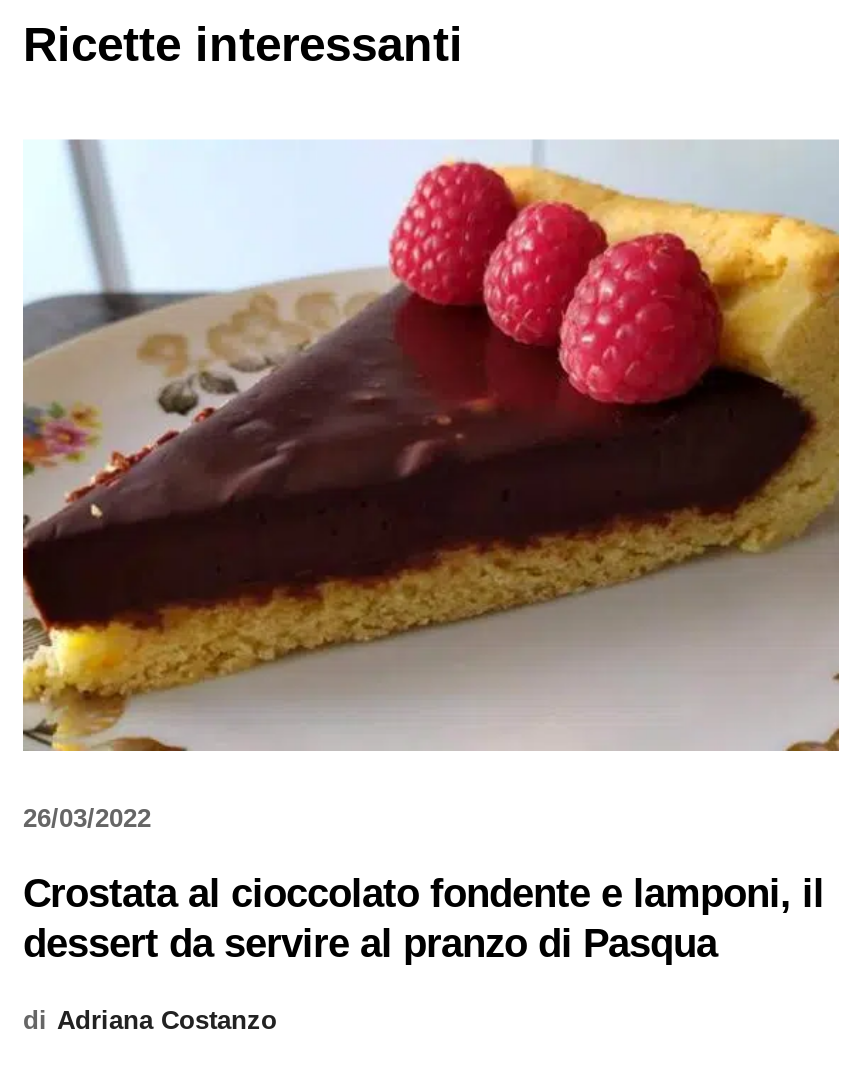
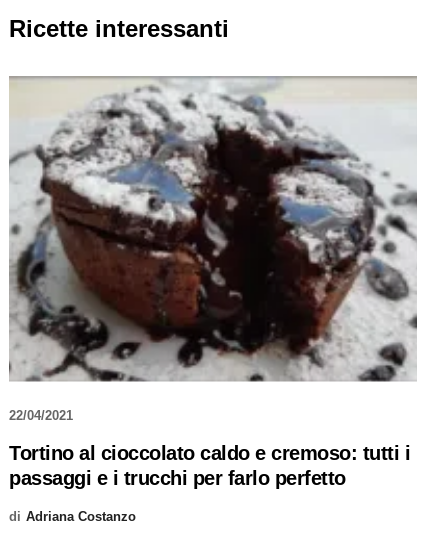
- [image]
- 26/03/2022
+ [image]
+ 22/04/2021

- Crostata al cioccolato fondente e lamponi, il
- dessert da servire al pranzo di Pasqua
+ Tortino al cioccolato caldo e cremoso: tutti i
+ passaggi e i trucchi per farlo perfetto
